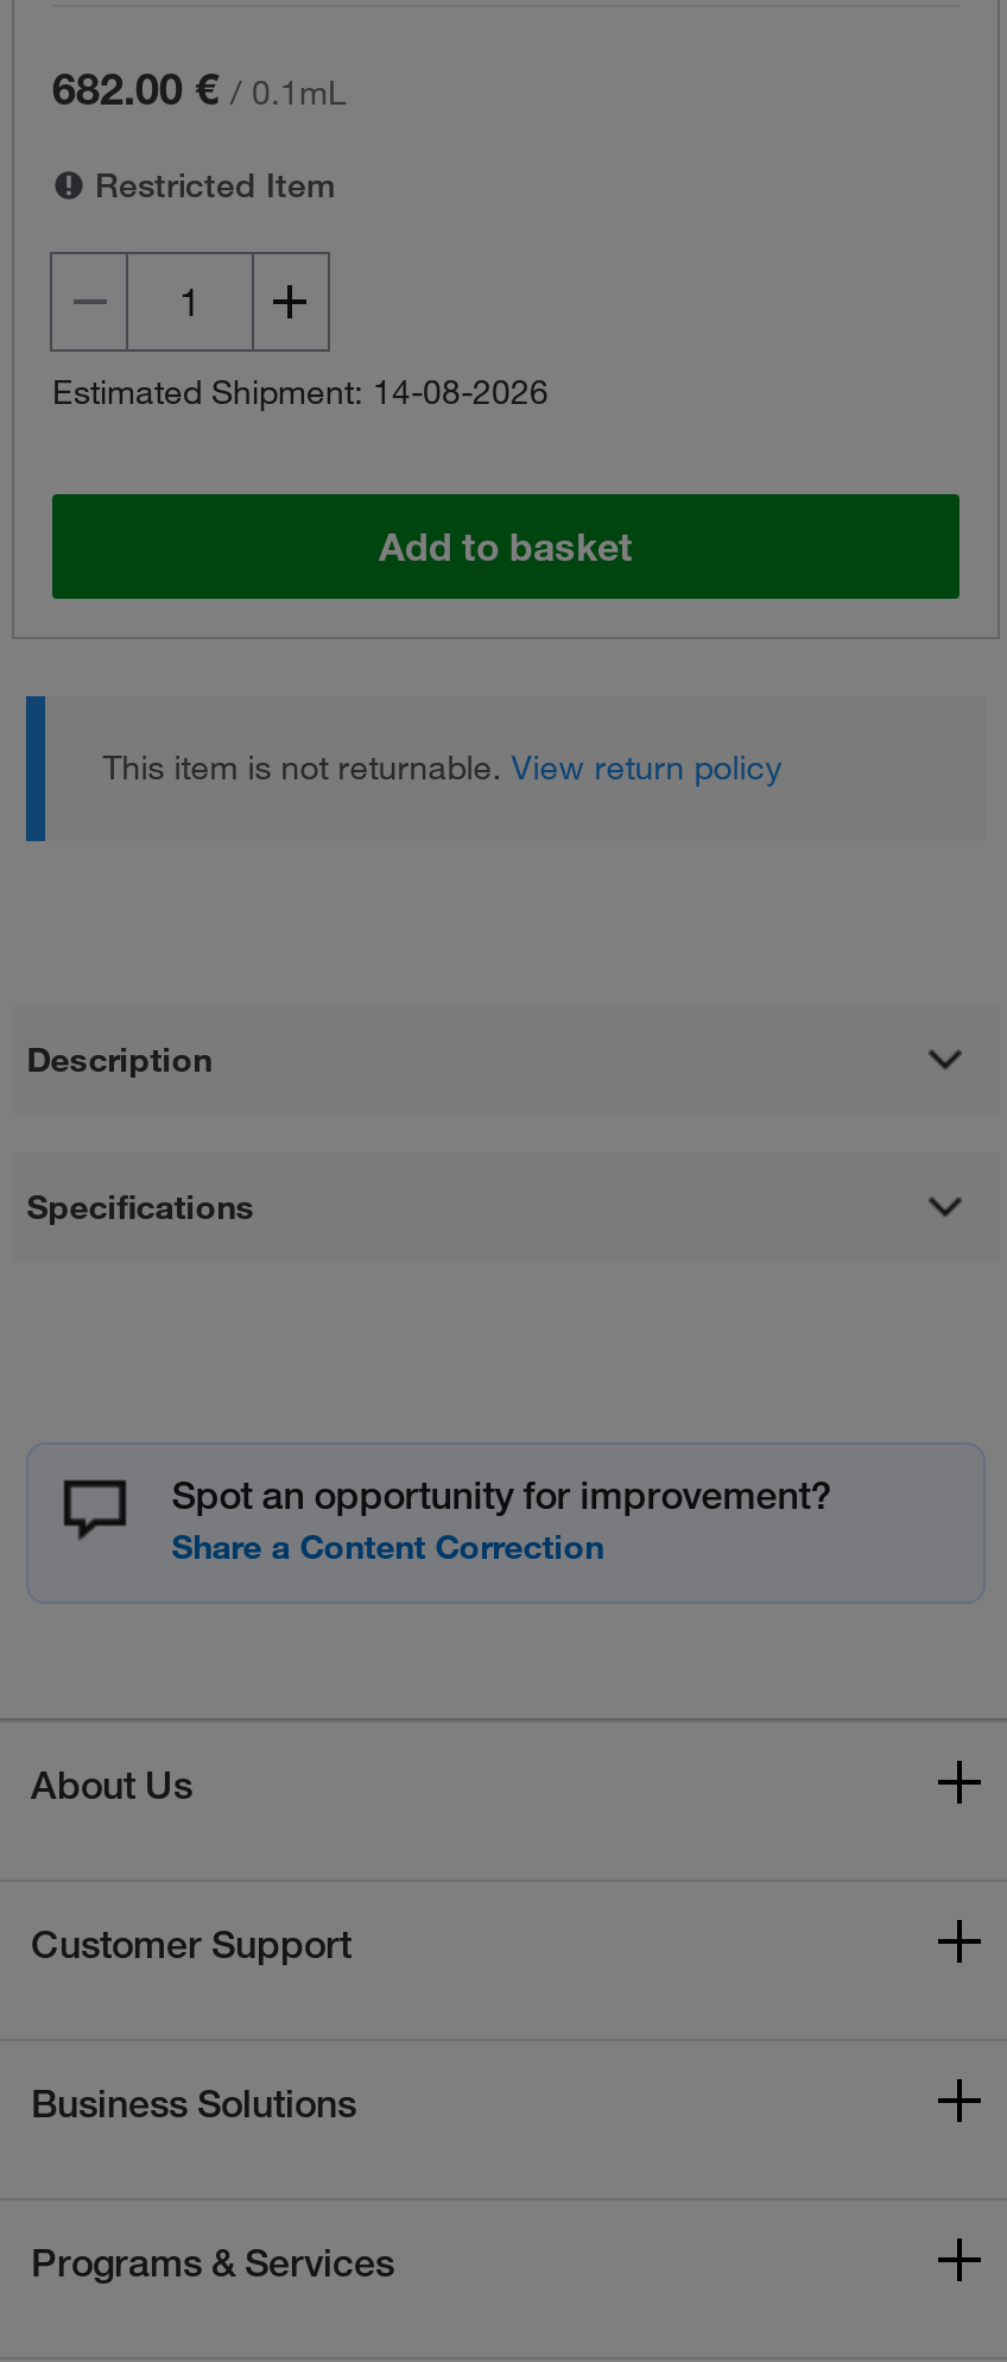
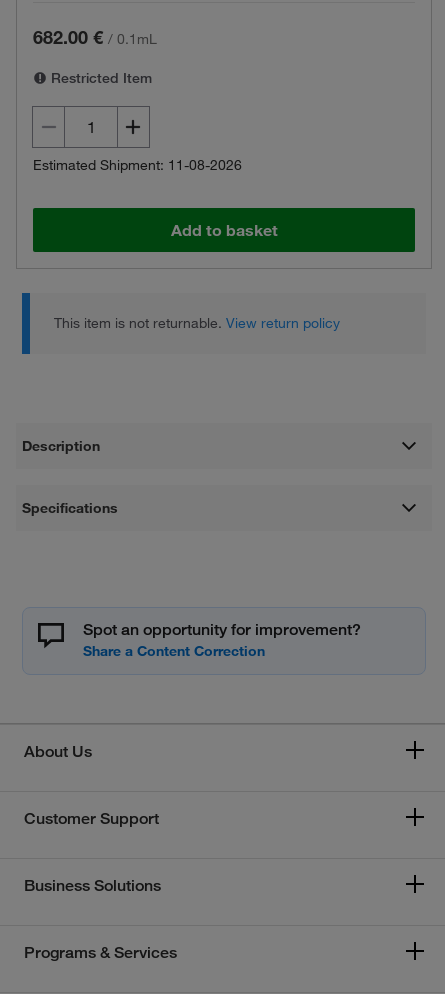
- Estimated Shipment: 14-08-2026
+ Estimated Shipment: 11-08-2026
